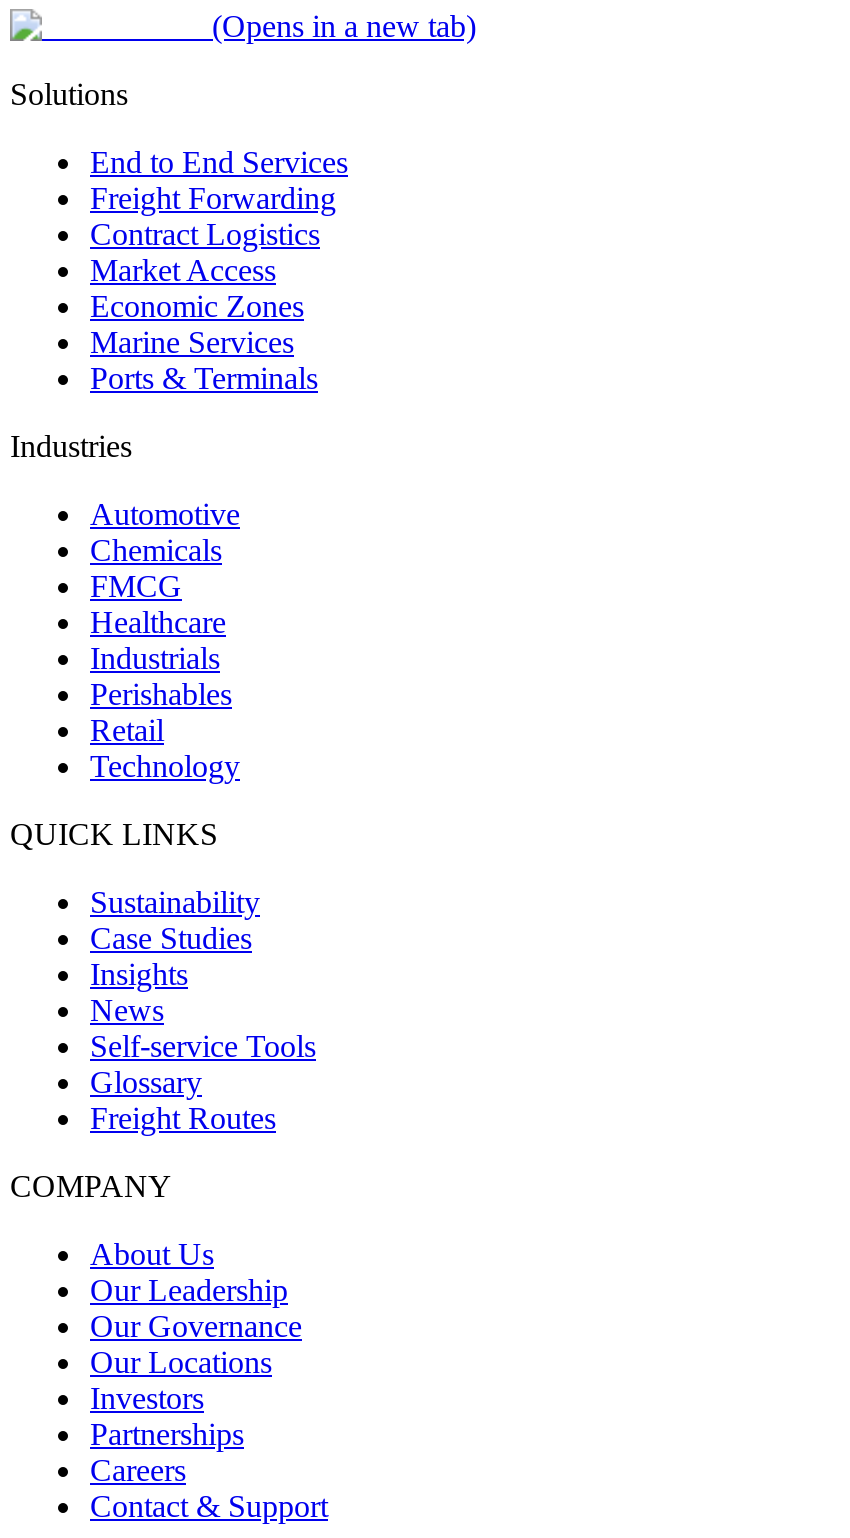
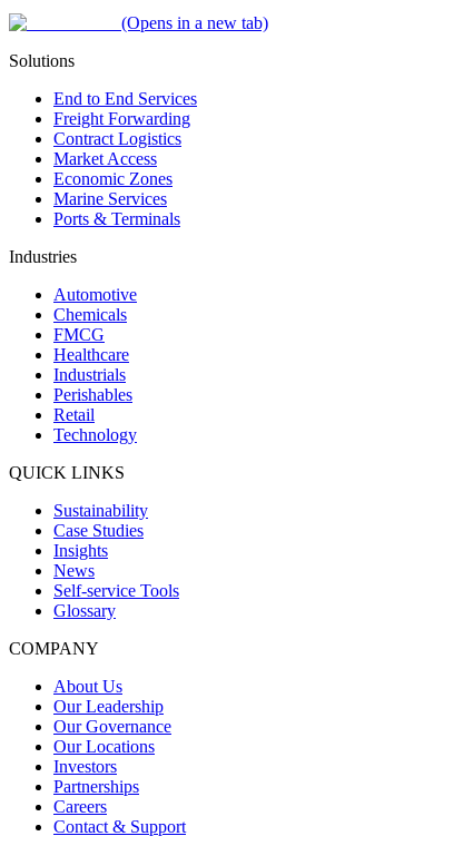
- Freight Routes
